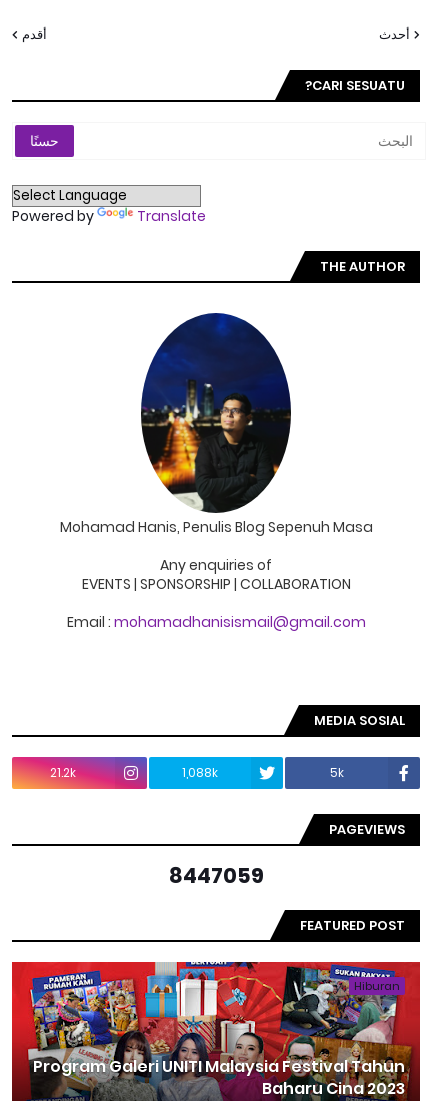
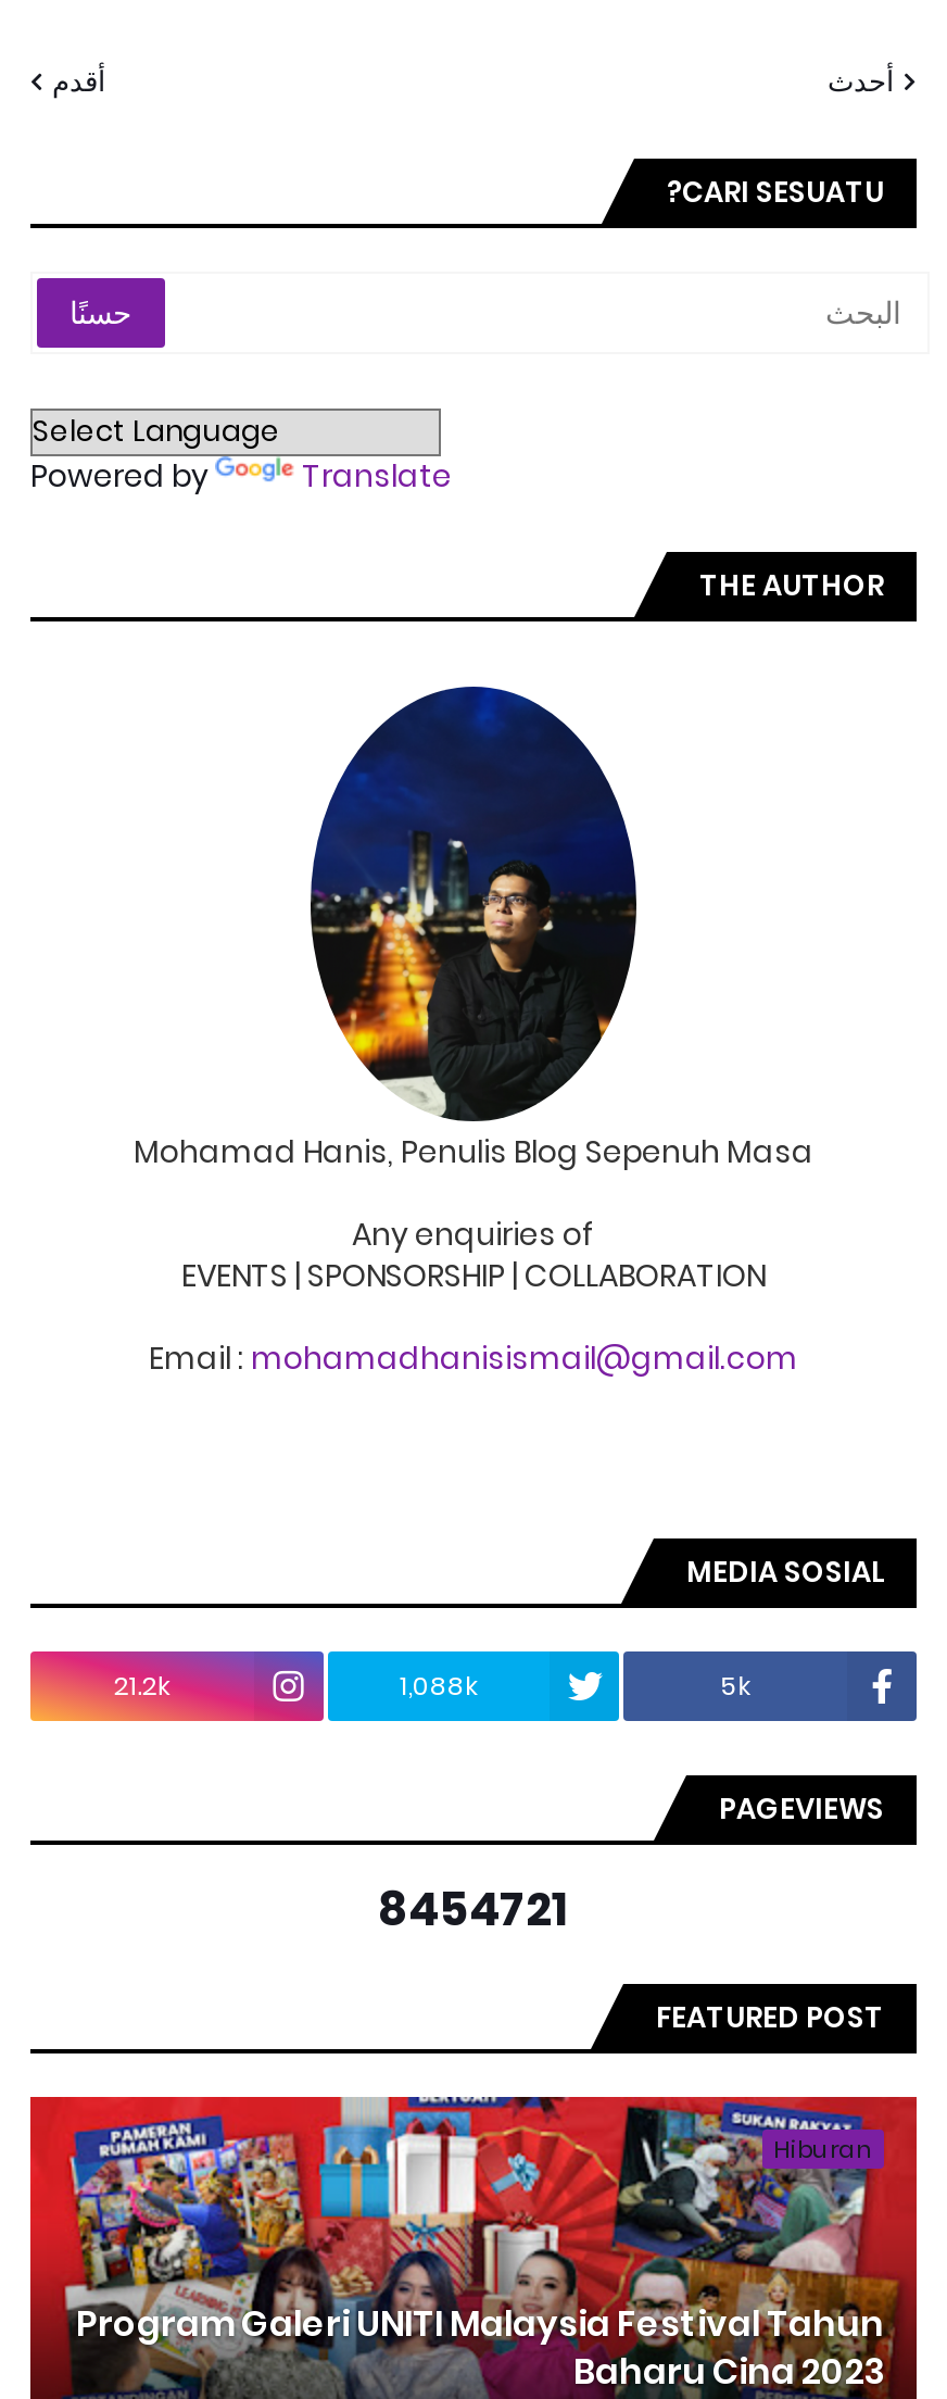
- 8447059
+ 8454721
